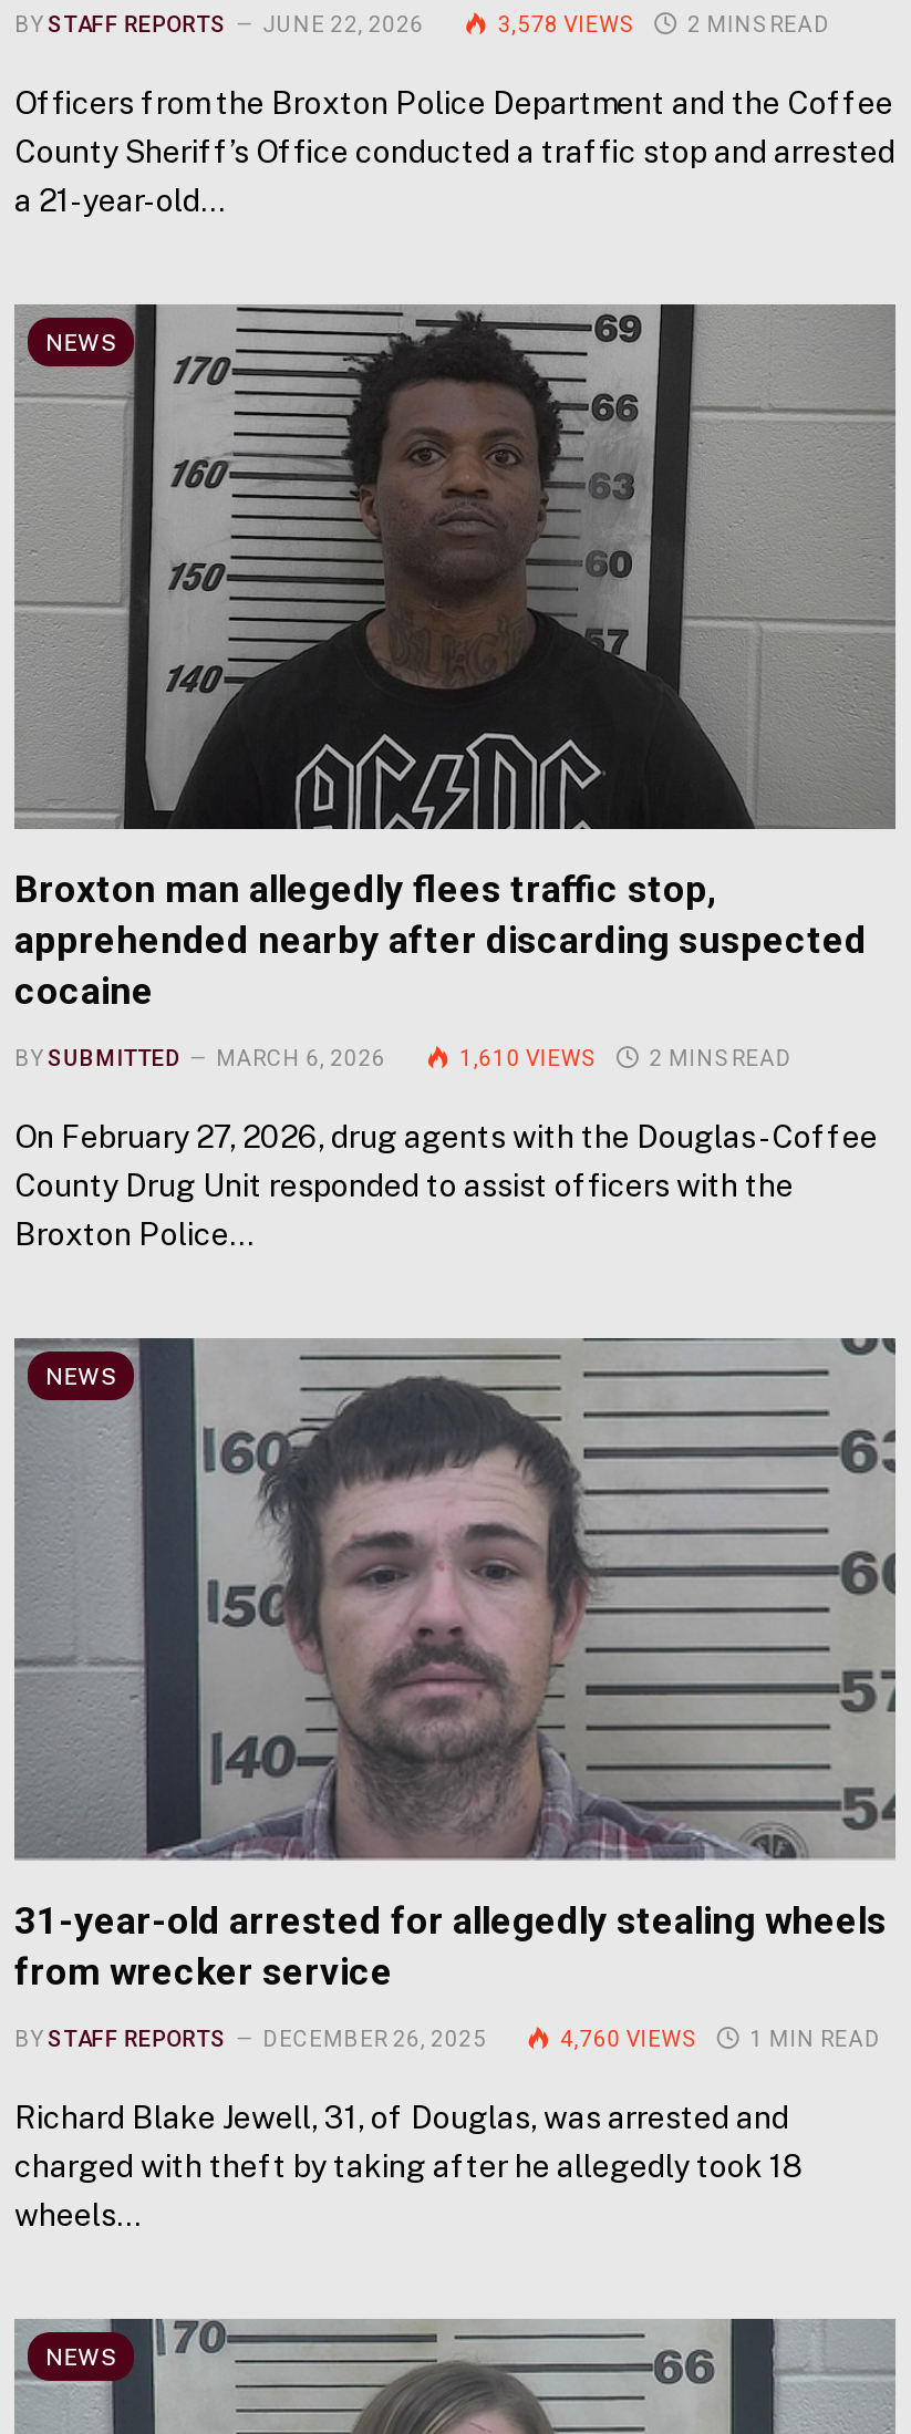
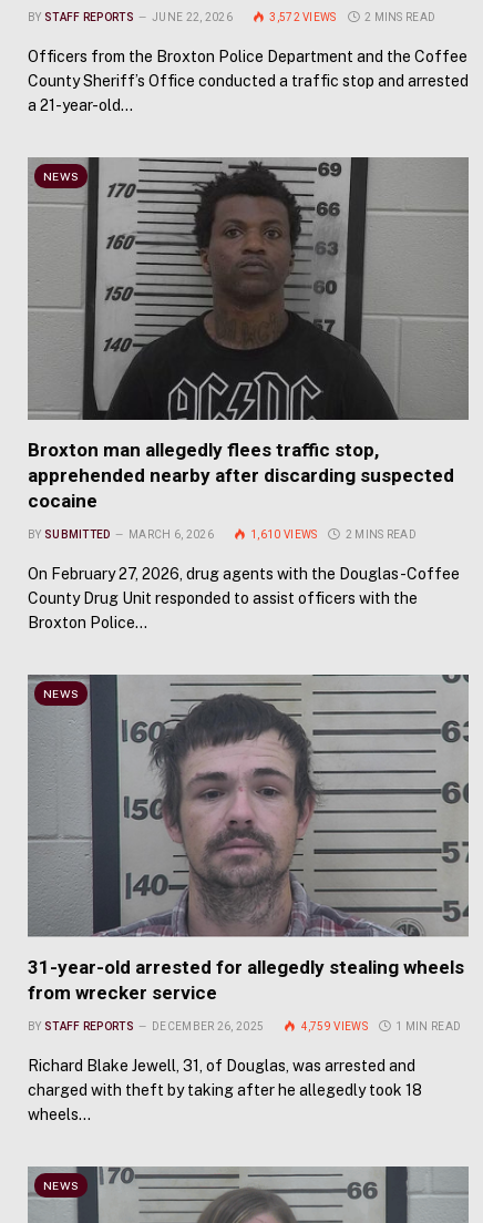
- 3,578 VIEWS
+ 3,572 VIEWS

- 4,760 VIEWS
+ 4,759 VIEWS
